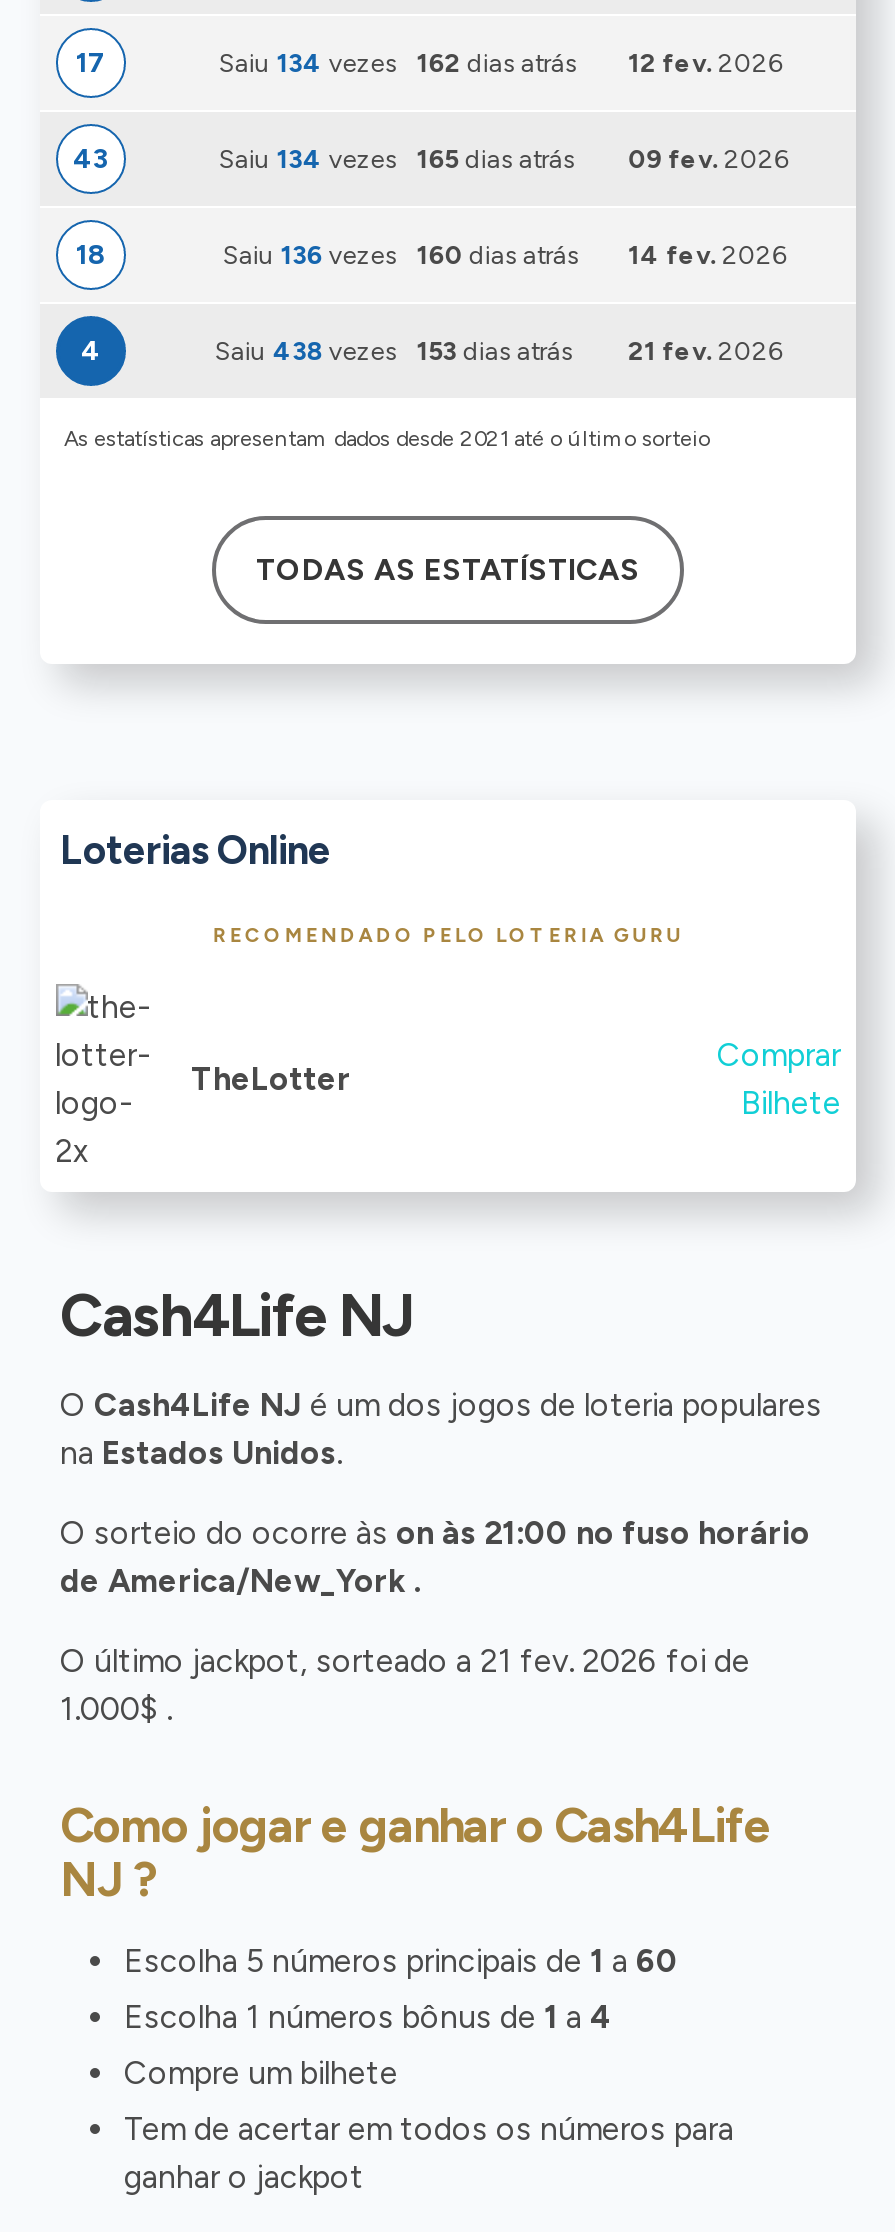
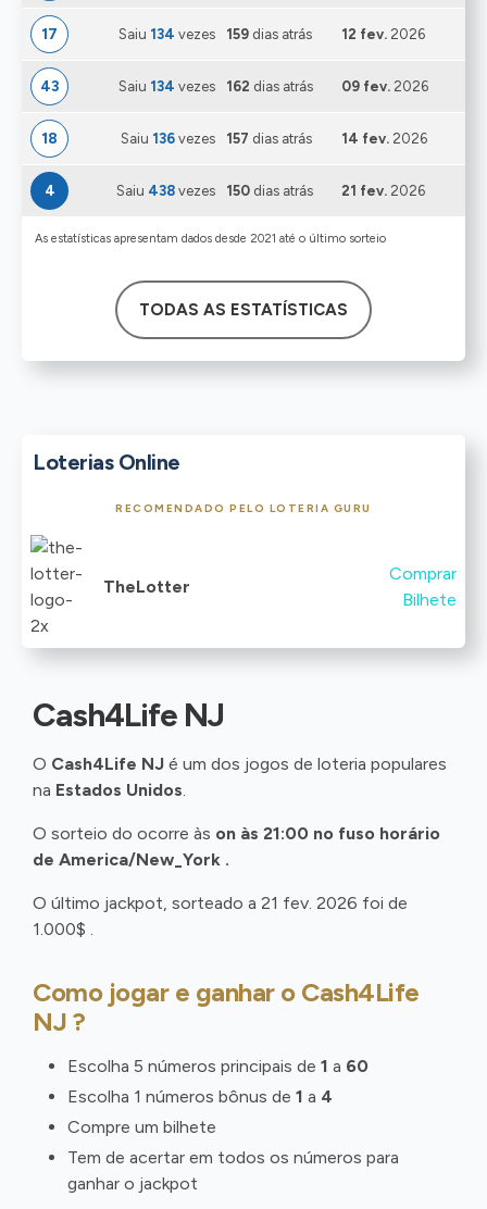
- Saiu 134 vezes 162 dias atrás 12 fev. 2026
+ Saiu 134 vezes 159 dias atrás 12 fev. 2026

- Saiu 134 vezes 165 dias atrás 09 fev. 2026
+ Saiu 134 vezes 162 dias atrás 09 fev. 2026

- Saiu 136 vezes 160 dias atrás 14 fev. 2026
+ Saiu 136 vezes 157 dias atrás 14 fev. 2026

- Saiu 438 vezes 153 dias atrás 21 fev. 2026
+ Saiu 438 vezes 150 dias atrás 21 fev. 2026
